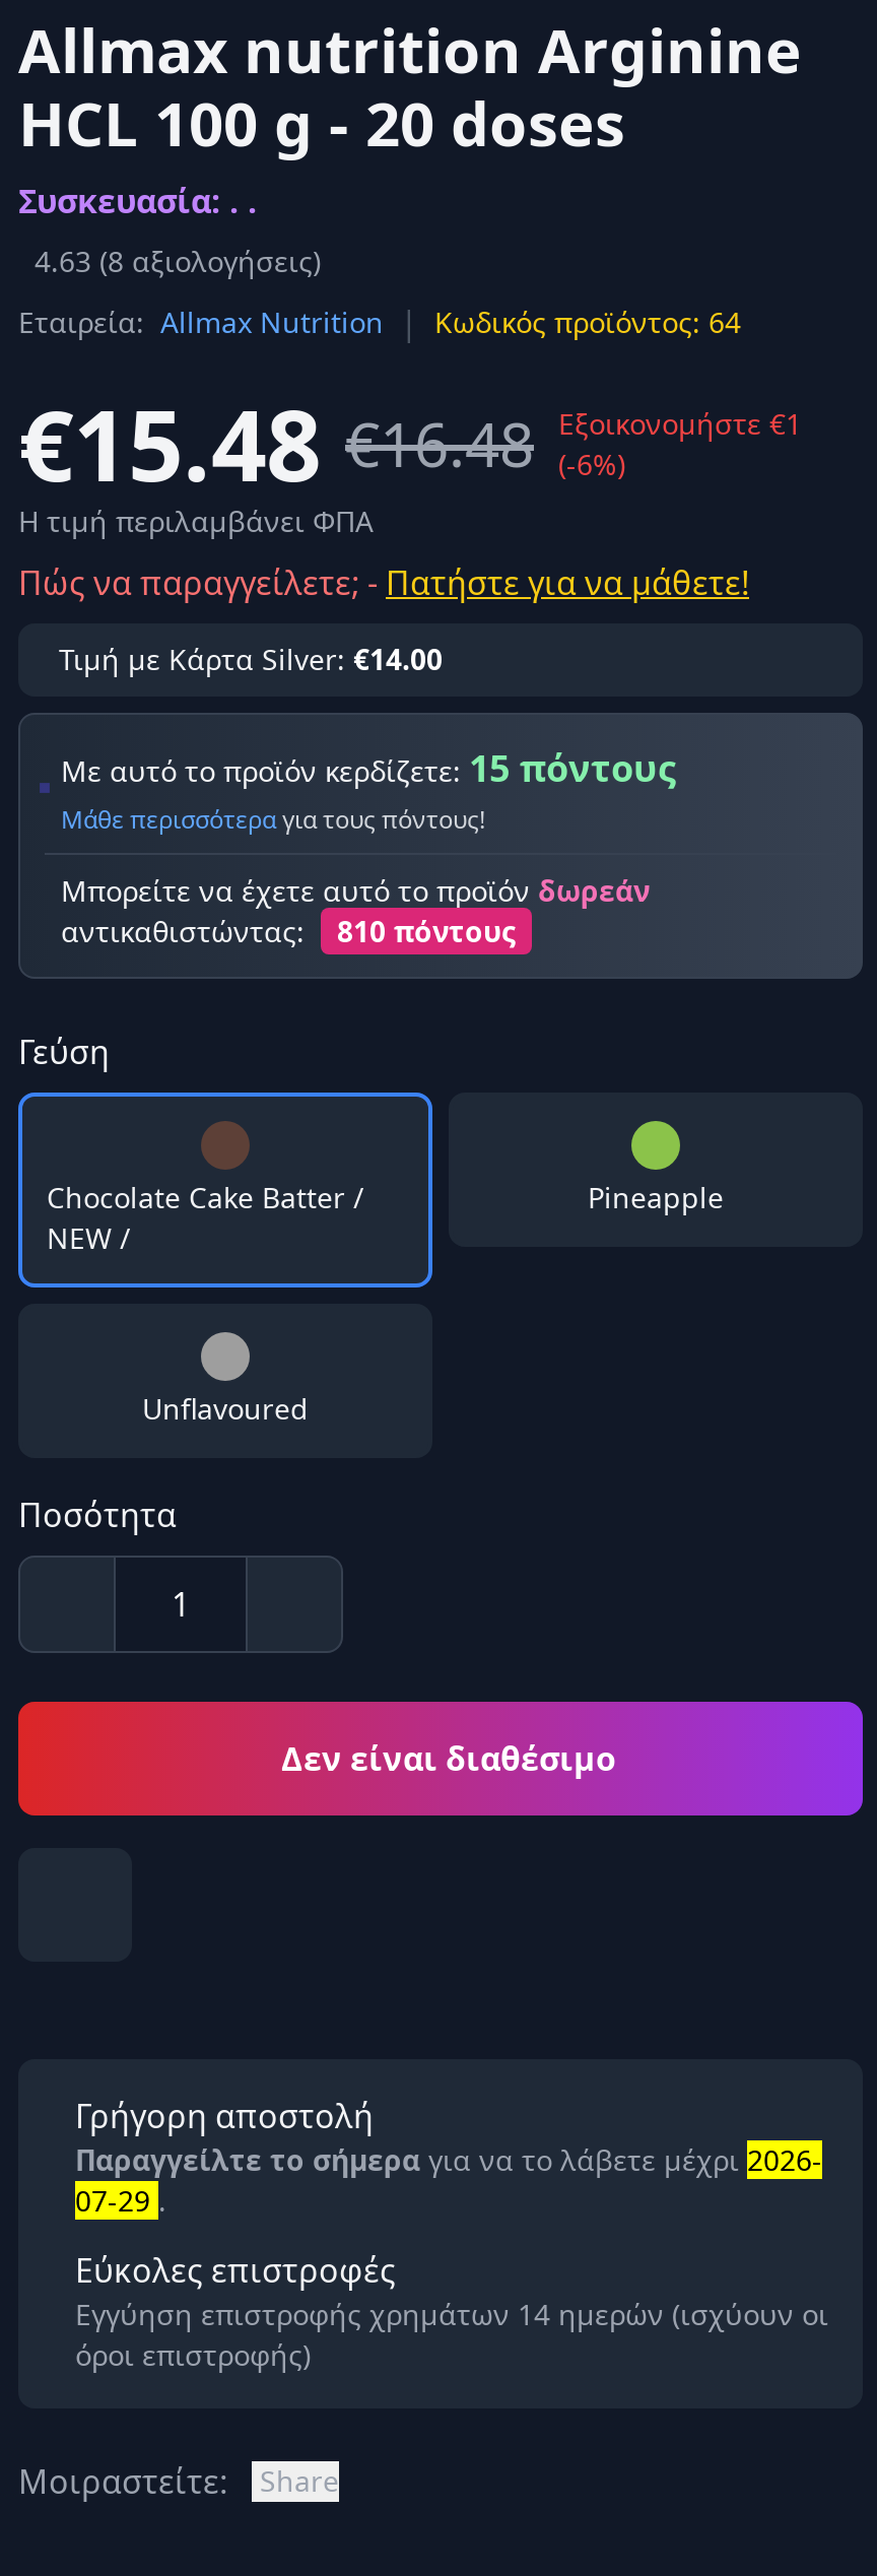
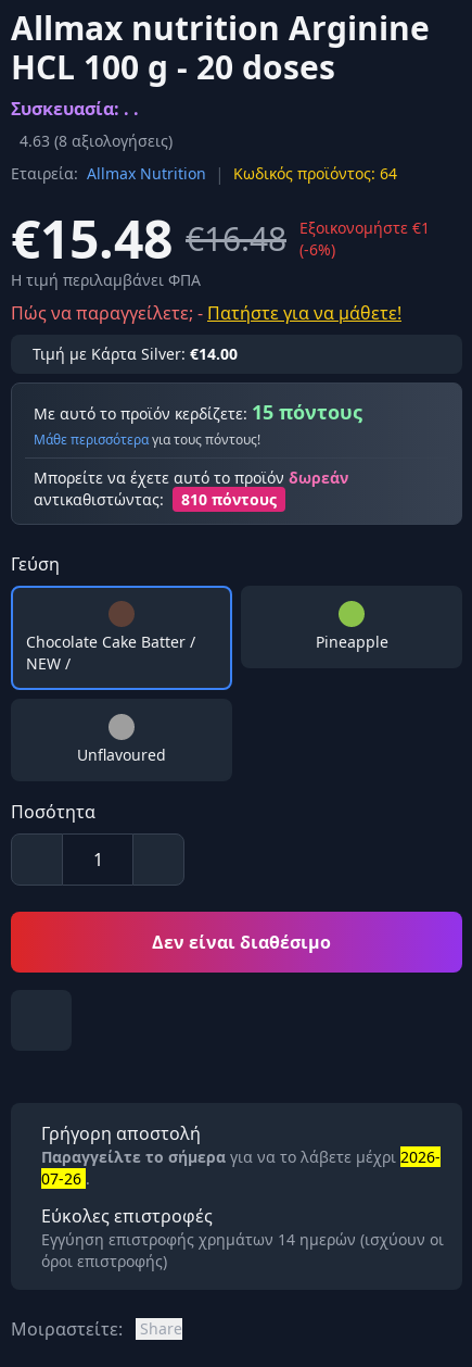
- 07-29.
+ 07-26.
